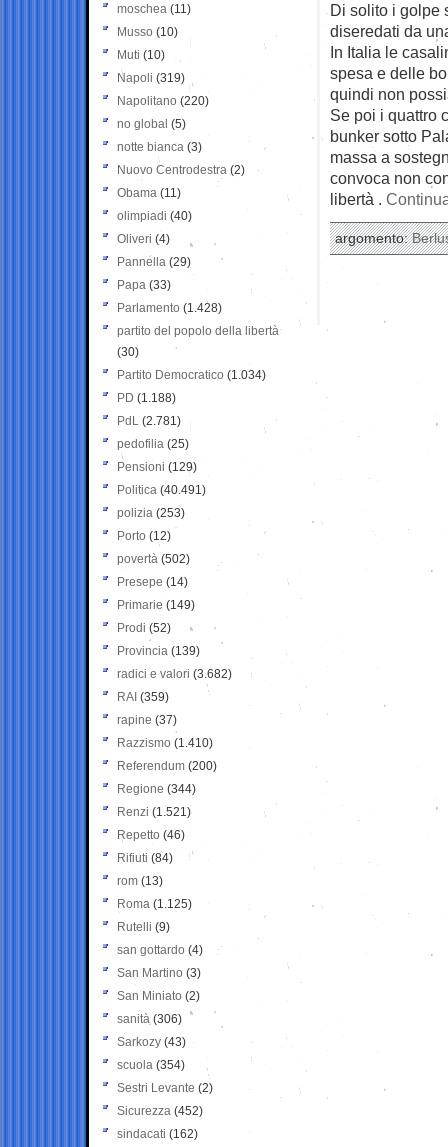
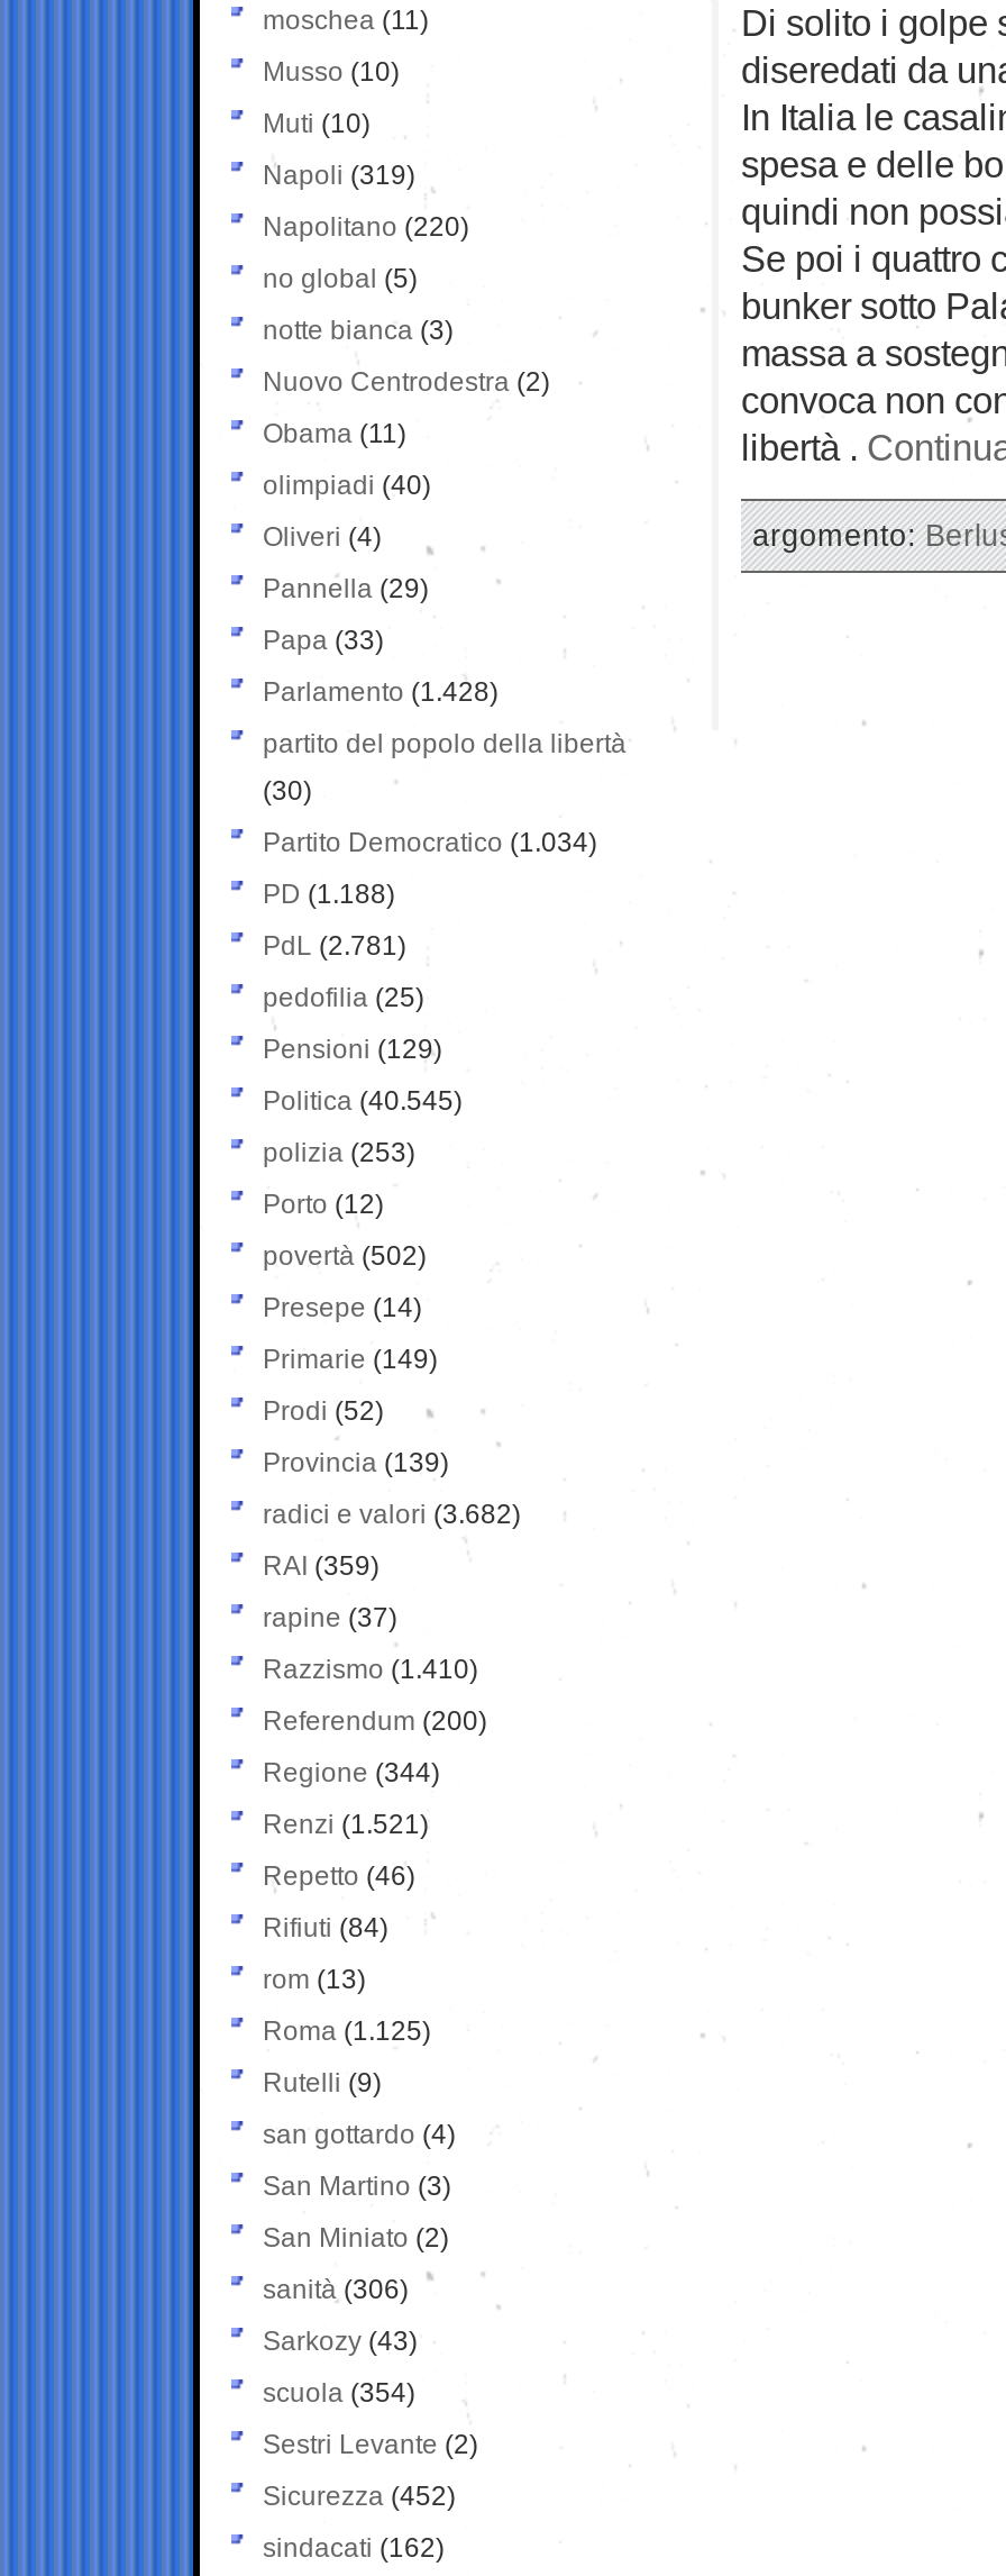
- Politica (40.491)
+ Politica (40.545)
